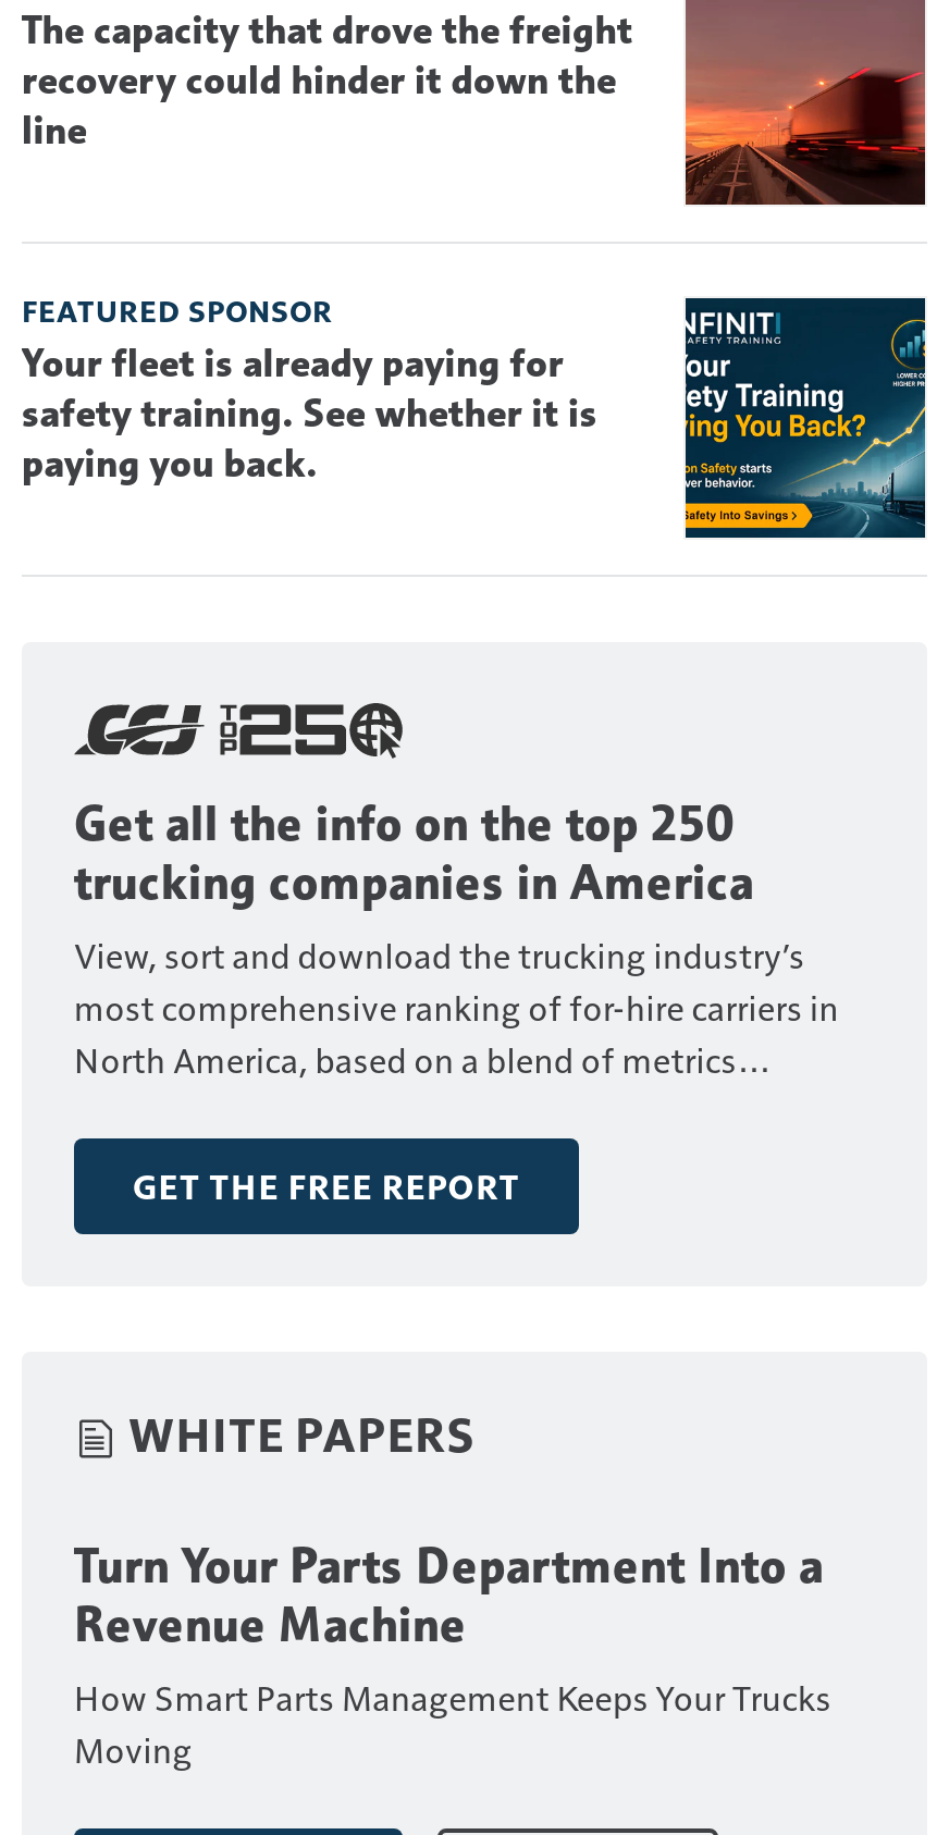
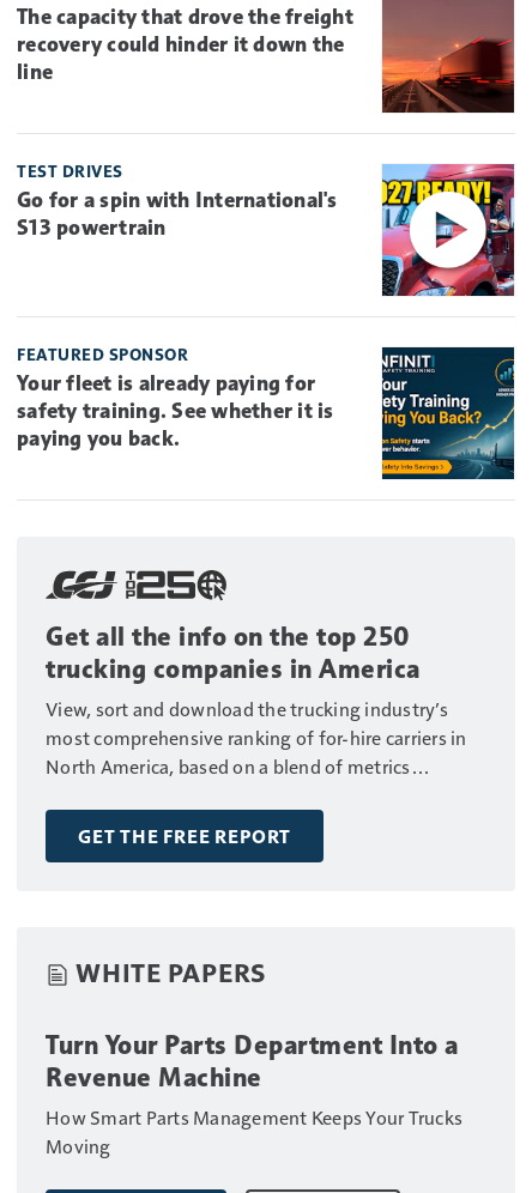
+ [image]
+ TEST DRIVES
+ Go for a spin with International's
+ S13 powertrain
